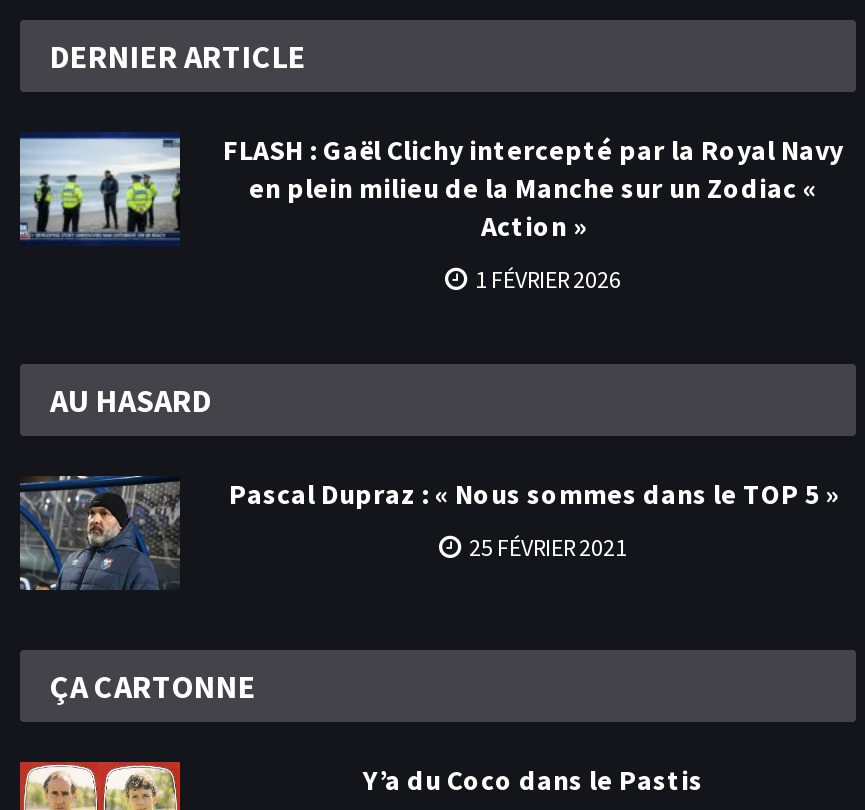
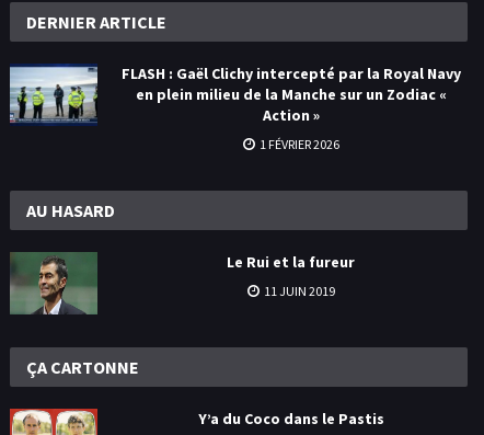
- [image]
+ [image]

- Pascal Dupraz : « Nous sommes dans le TOP 5 »
+ Le Rui et la fureur

- 25 FÉVRIER 2021
+ 11 JUIN 2019
